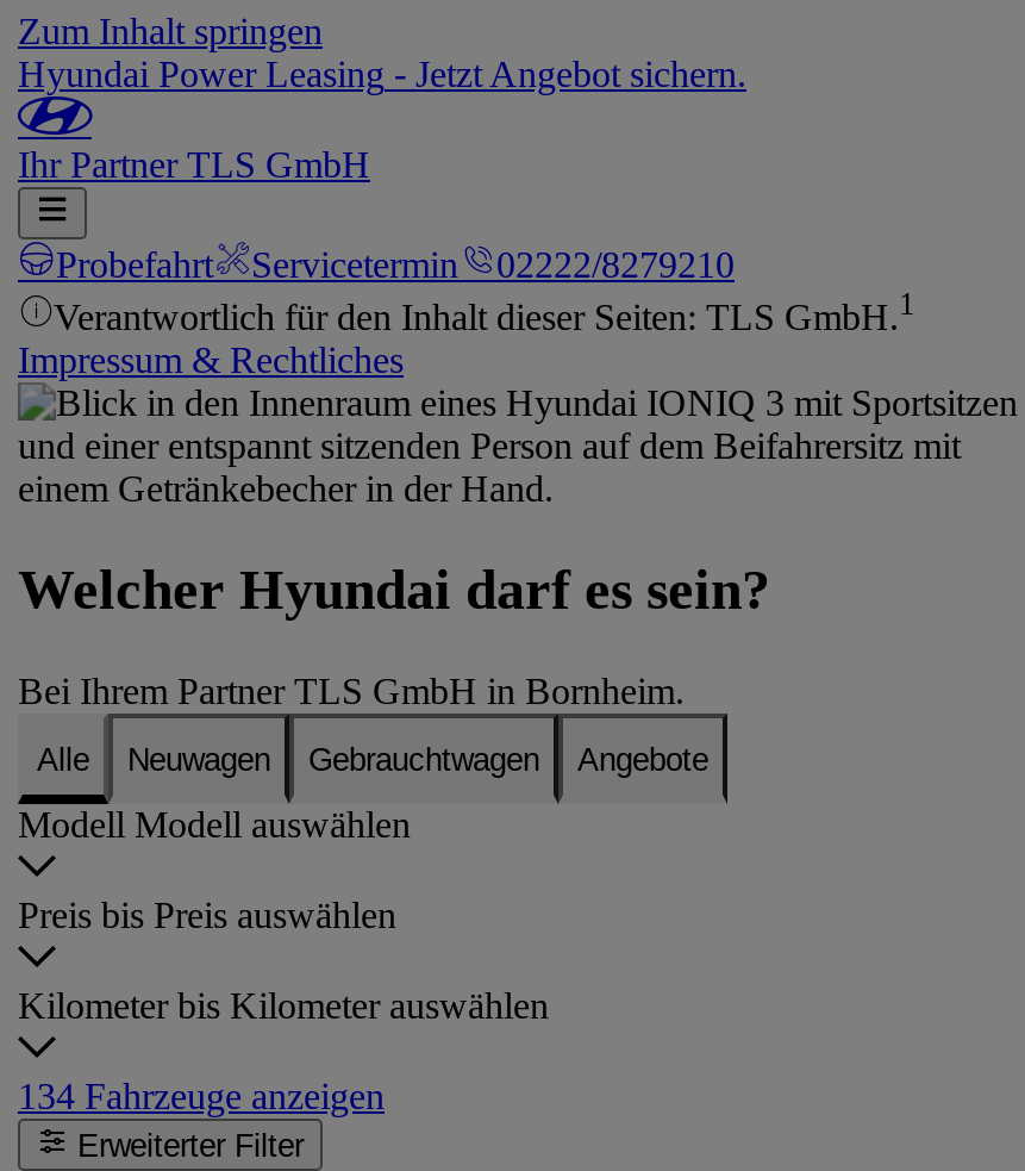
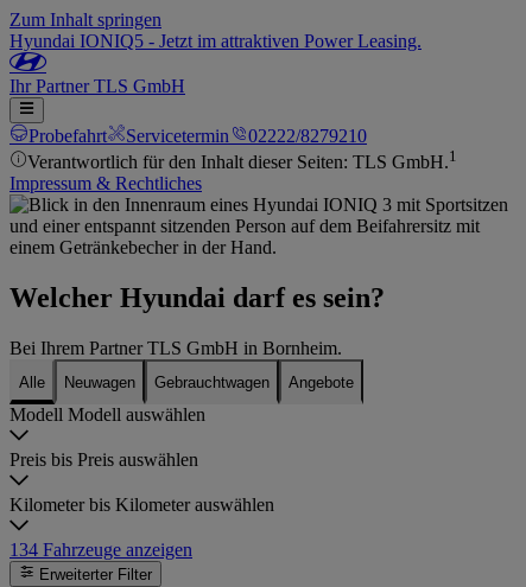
- Hyundai Power Leasing - Jetzt Angebot sichern.
+ Hyundai IONIQ5 - Jetzt im attraktiven Power Leasing.
